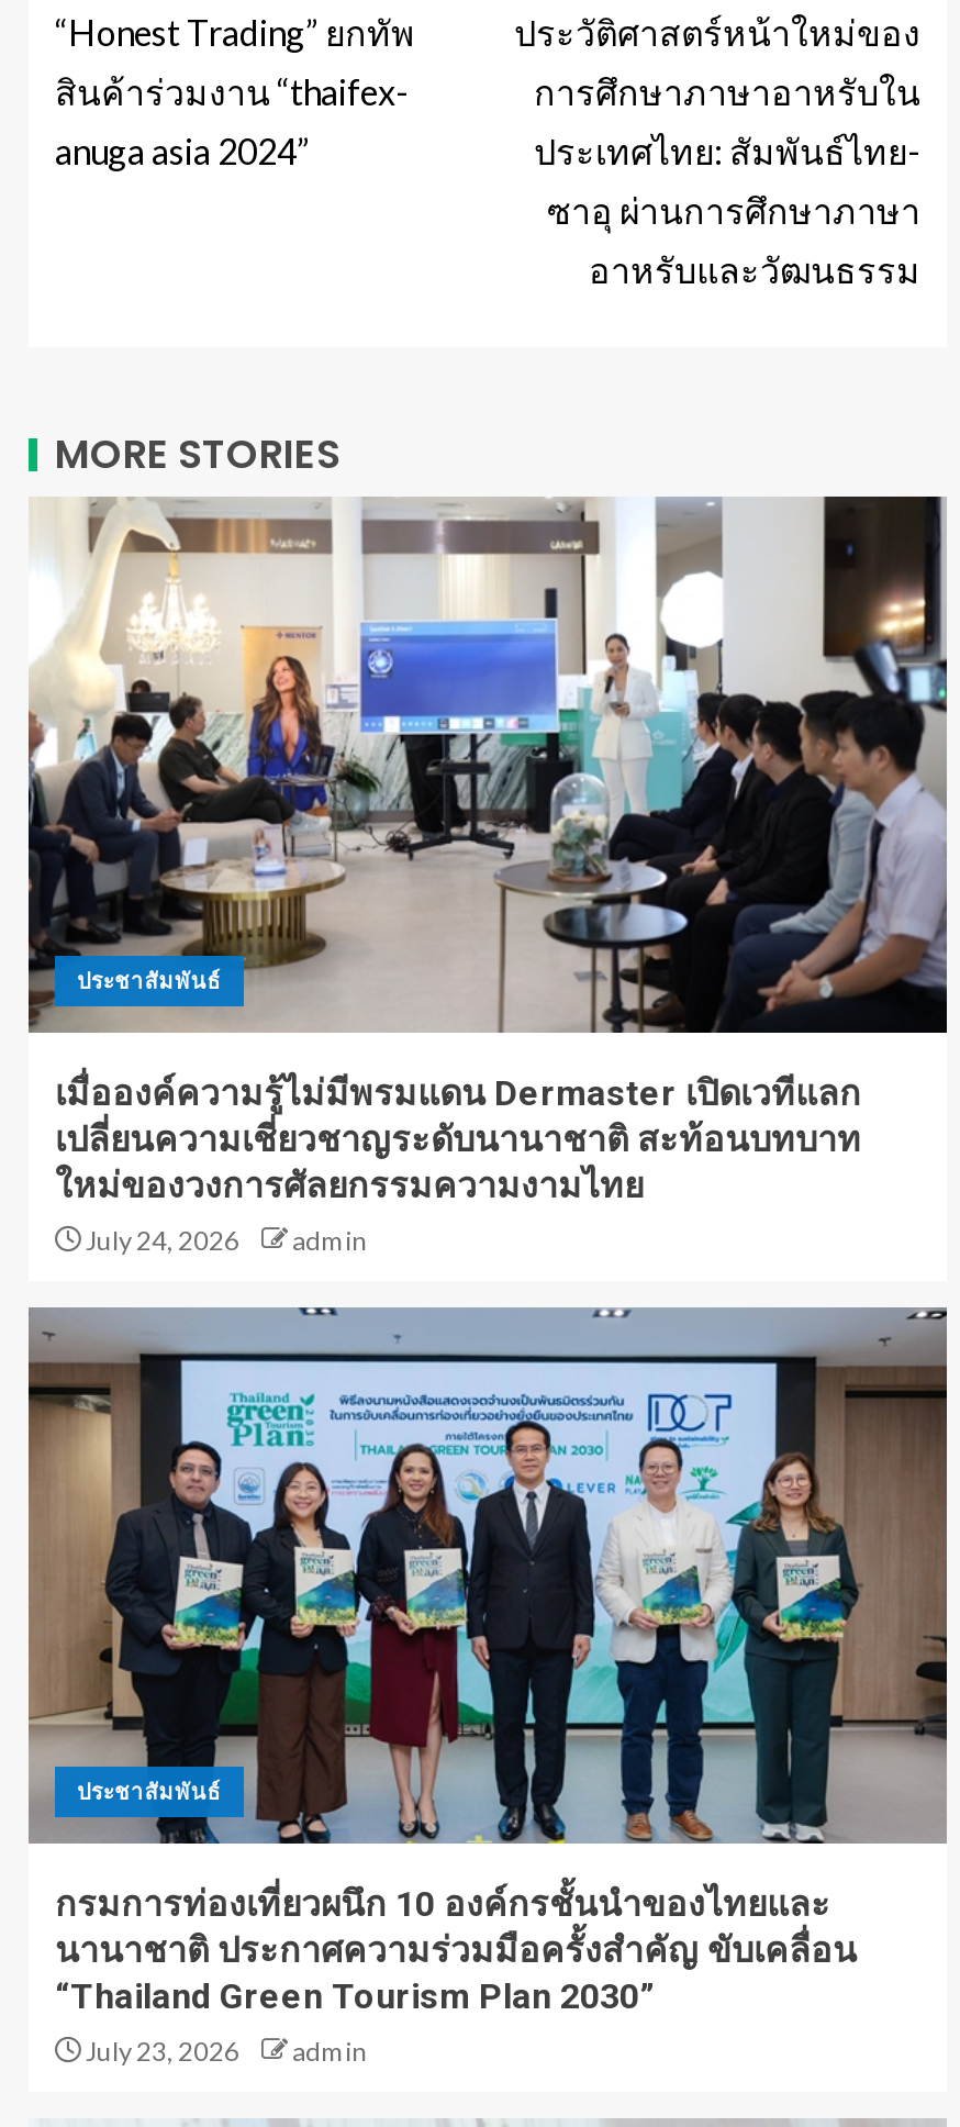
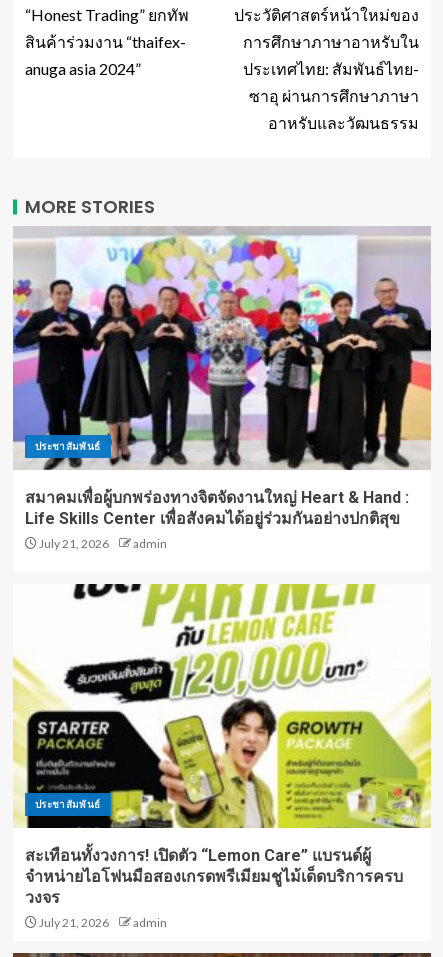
- [image]
- เมื่อองค์ความรู้ไม่มีพรมแดน Dermaster เปิดเวทีแลก
- เปลี่ยนความเชี่ยวชาญระดับนานาชาติ สะท้อนบทบาท
- ใหม่ของวงการศัลยกรรมความงามไทย
- July 24, 2026
+ [image]
+ สมาคมเพื่อผู้บกพร่องทางจิตจัดงานใหญ่ Heart & Hand :
+ Life Skills Center เพื่อสังคมได้อยู่ร่วมกันอย่างปกติสุข
+ July 21, 2026

- [image]
- กรมการท่องเที่ยวผนึก 10 องค์กรชั้นนำของไทยและ
- นานาชาติ ประกาศความร่วมมือครั้งสำคัญ ขับเคลื่อน
- “Thailand Green Tourism Plan 2030”
- July 23, 2026
+ [image]
+ สะเทือนทั้งวงการ! เปิดตัว “Lemon Care” แบรนด์ผู้
+ จำหน่ายไอโฟนมือสองเกรดพรีเมียมชูไม้เด็ดบริการครบ
+ วงจร
+ July 21, 2026
